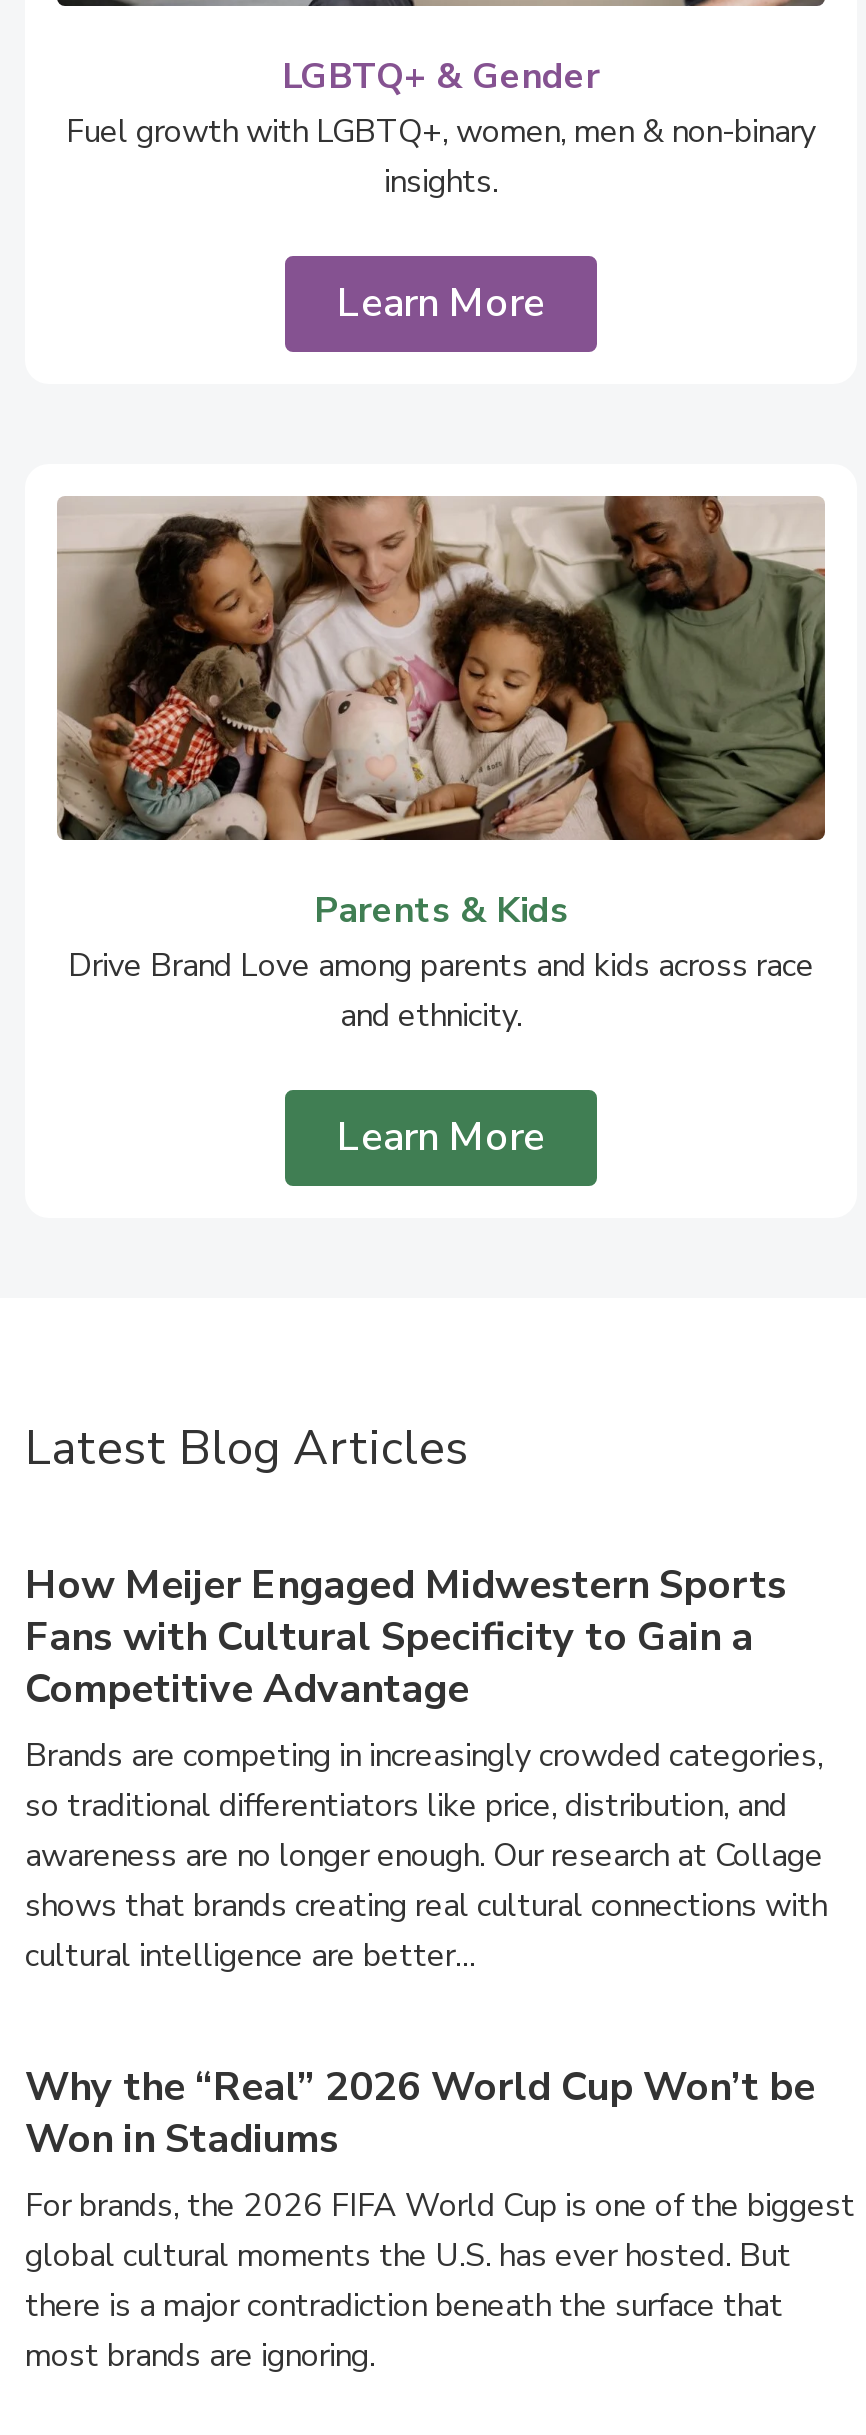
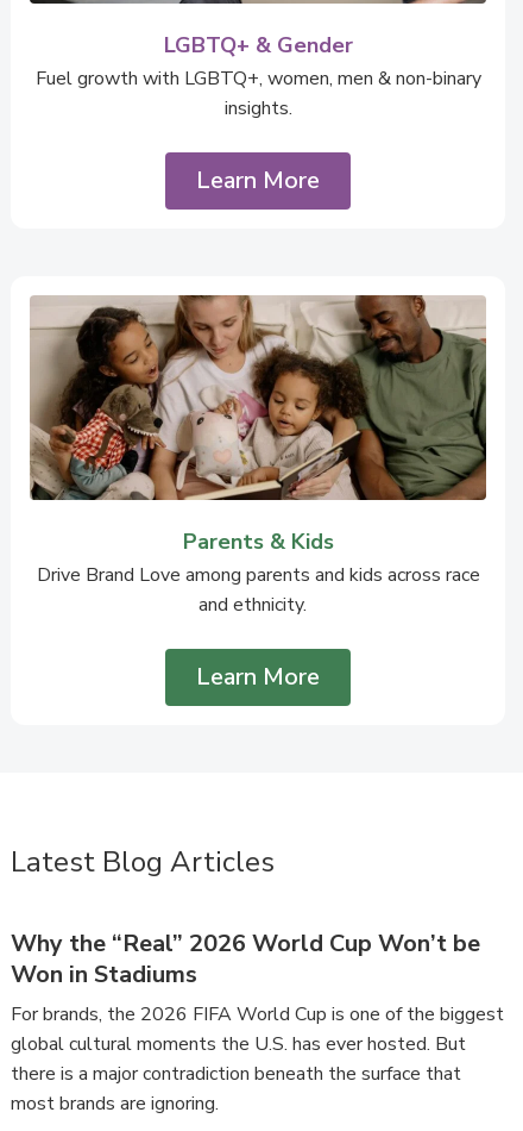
- How Meijer Engaged Midwestern Sports
- Fans with Cultural Specificity to Gain a
- Competitive Advantage
- Brands are competing in increasingly crowded categories,
- so traditional differentiators like price, distribution, and
- awareness are no longer enough. Our research at Collage
- shows that brands creating real cultural connections with
- cultural intelligence are better…
